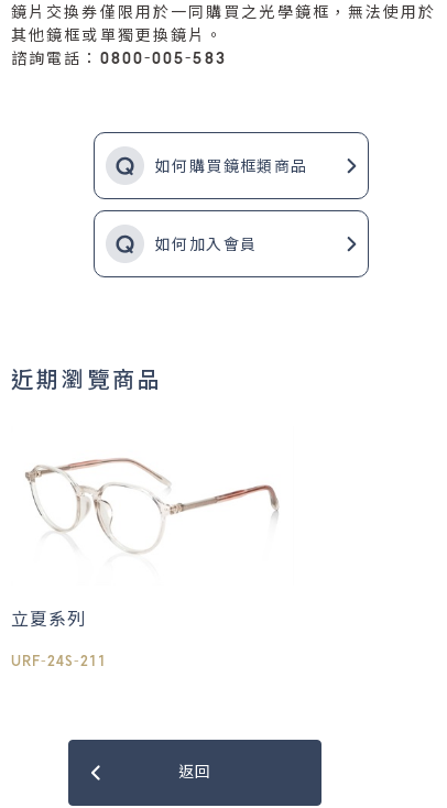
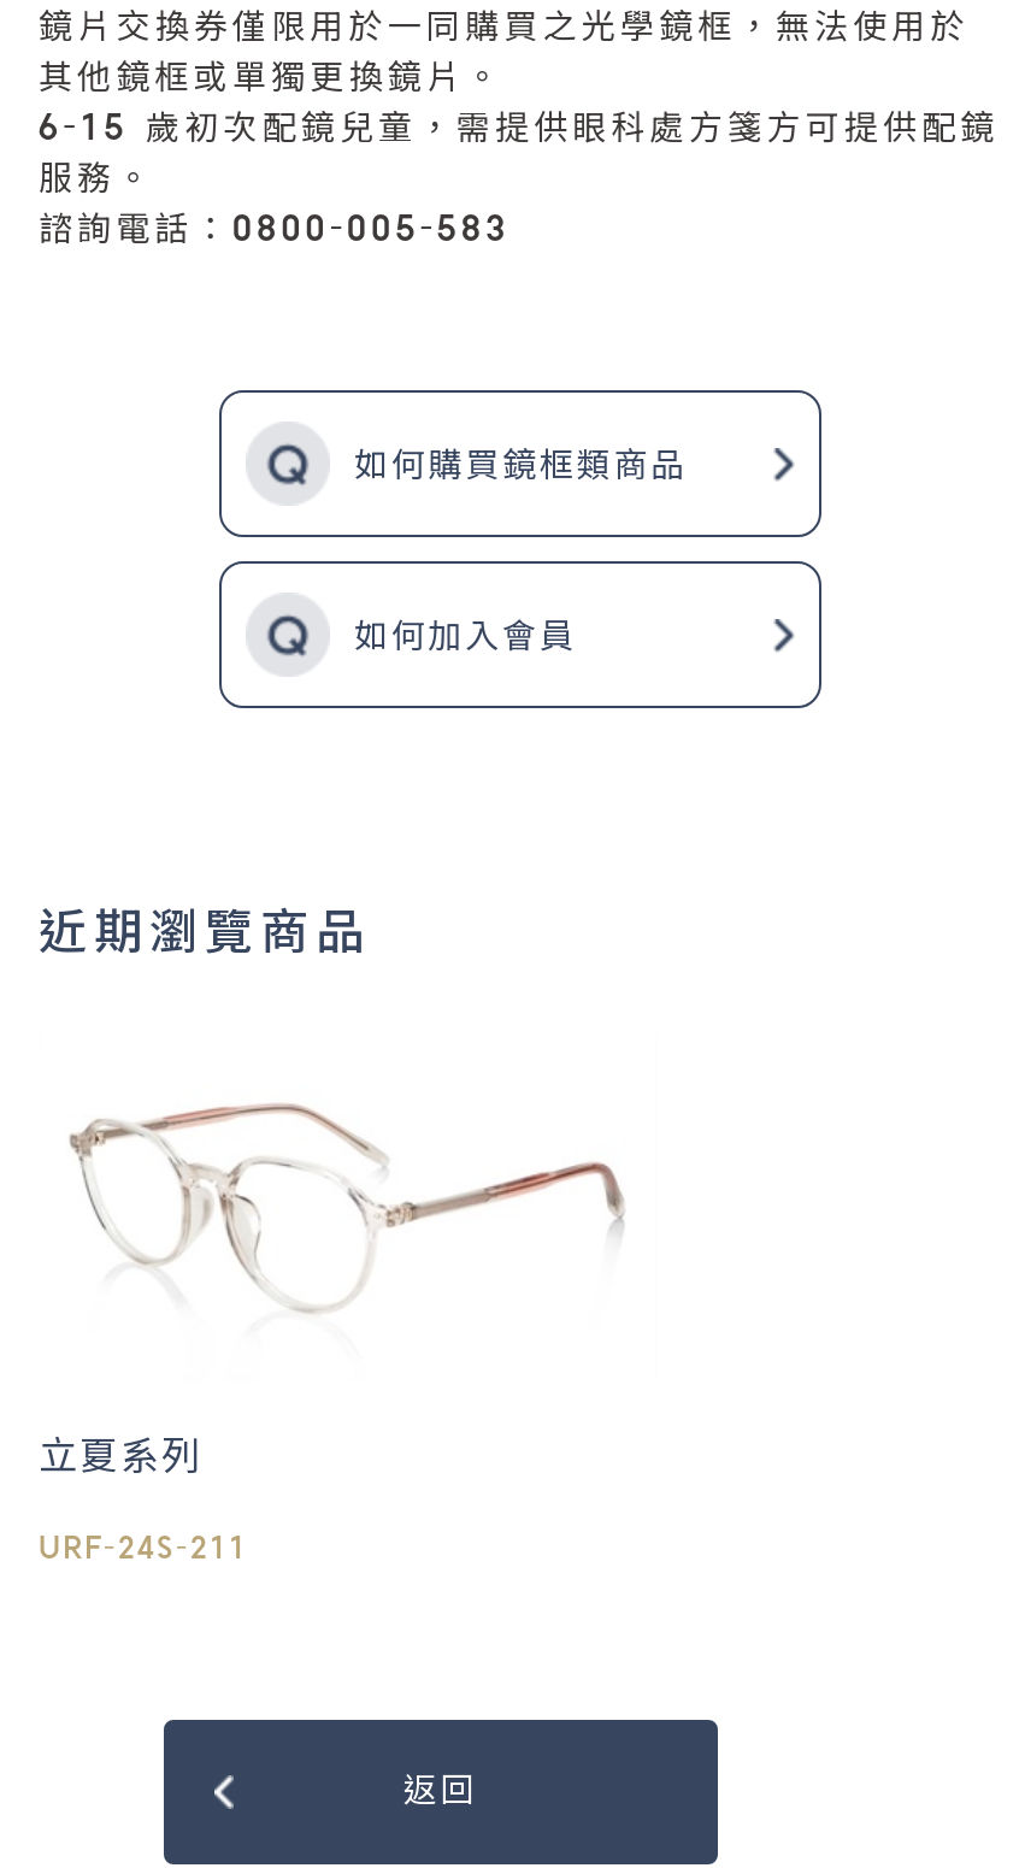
+ 6-15 歲初次配鏡兒童，需提供眼科處方箋方可提供配鏡
+ 服務。
